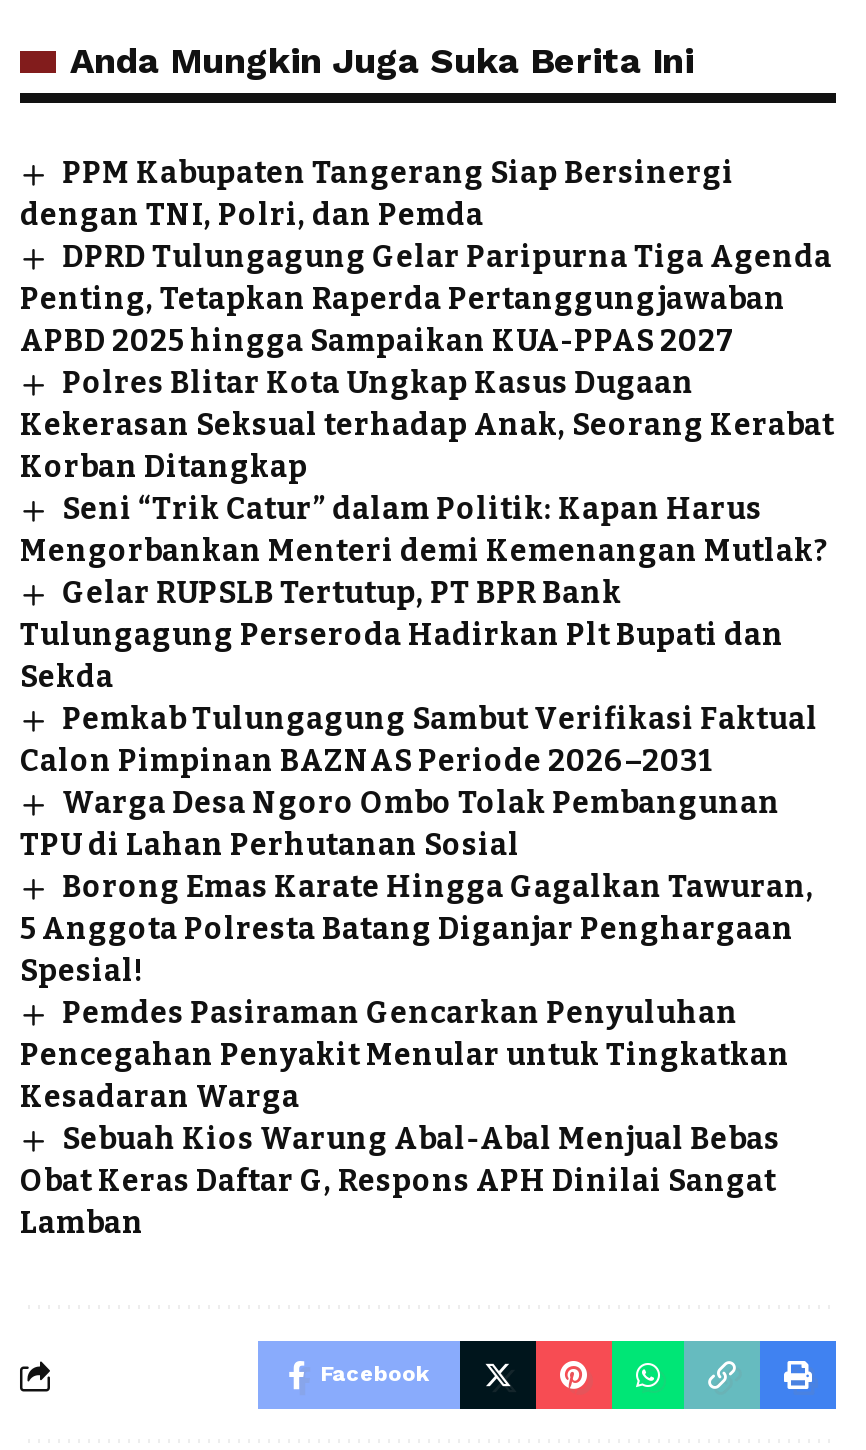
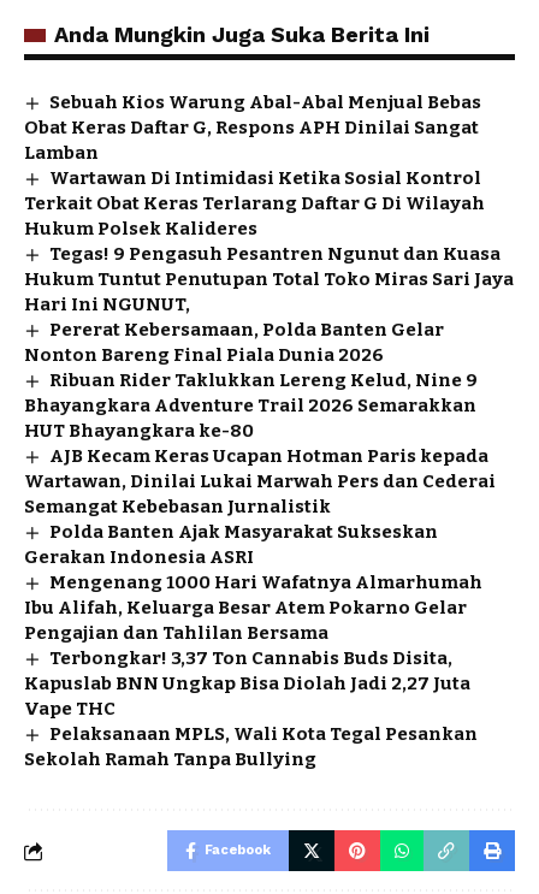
- PPM Kabupaten Tangerang Siap Bersinergi
- dengan TNI, Polri, dan Pemda
- DPRD Tulungagung Gelar Paripurna Tiga Agenda
- Penting, Tetapkan Raperda Pertanggungjawaban
- APBD 2025 hingga Sampaikan KUA-PPAS 2027
- Polres Blitar Kota Ungkap Kasus Dugaan
- Kekerasan Seksual terhadap Anak, Seorang Kerabat
- Korban Ditangkap
- Seni “Trik Catur” dalam Politik: Kapan Harus
- Mengorbankan Menteri demi Kemenangan Mutlak?
- Gelar RUPSLB Tertutup, PT BPR Bank
- Tulungagung Perseroda Hadirkan Plt Bupati dan
- Sekda
- Pemkab Tulungagung Sambut Verifikasi Faktual
- Calon Pimpinan BAZNAS Periode 2026–2031
- Warga Desa Ngoro Ombo Tolak Pembangunan
- TPU di Lahan Perhutanan Sosial
- Borong Emas Karate Hingga Gagalkan Tawuran,
- 5 Anggota Polresta Batang Diganjar Penghargaan
- Spesial!
- Pemdes Pasiraman Gencarkan Penyuluhan
- Pencegahan Penyakit Menular untuk Tingkatkan
- Kesadaran Warga

moved up: Sebuah Kios Warung Abal-Abal Menjual Bebas | Obat Keras Daftar G, Respons APH Dinilai Sangat | Lamban

+ Wartawan Di Intimidasi Ketika Sosial Kontrol
+ Terkait Obat Keras Terlarang Daftar G Di Wilayah
+ Hukum Polsek Kalideres
+ Tegas! 9 Pengasuh Pesantren Ngunut dan Kuasa
+ Hukum Tuntut Penutupan Total Toko Miras Sari Jaya
+ Hari Ini NGUNUT,
+ Pererat Kebersamaan, Polda Banten Gelar
+ Nonton Bareng Final Piala Dunia 2026
+ Ribuan Rider Taklukkan Lereng Kelud, Nine 9
+ Bhayangkara Adventure Trail 2026 Semarakkan
+ HUT Bhayangkara ke-80
+ AJB Kecam Keras Ucapan Hotman Paris kepada
+ Wartawan, Dinilai Lukai Marwah Pers dan Cederai
+ Semangat Kebebasan Jurnalistik
+ Polda Banten Ajak Masyarakat Sukseskan
+ Gerakan Indonesia ASRI
+ Mengenang 1000 Hari Wafatnya Almarhumah
+ Ibu Alifah, Keluarga Besar Atem Pokarno Gelar
+ Pengajian dan Tahlilan Bersama
+ Terbongkar! 3,37 Ton Cannabis Buds Disita,
+ Kapuslab BNN Ungkap Bisa Diolah Jadi 2,27 Juta
+ Vape THC
+ Pelaksanaan MPLS, Wali Kota Tegal Pesankan
+ Sekolah Ramah Tanpa Bullying
